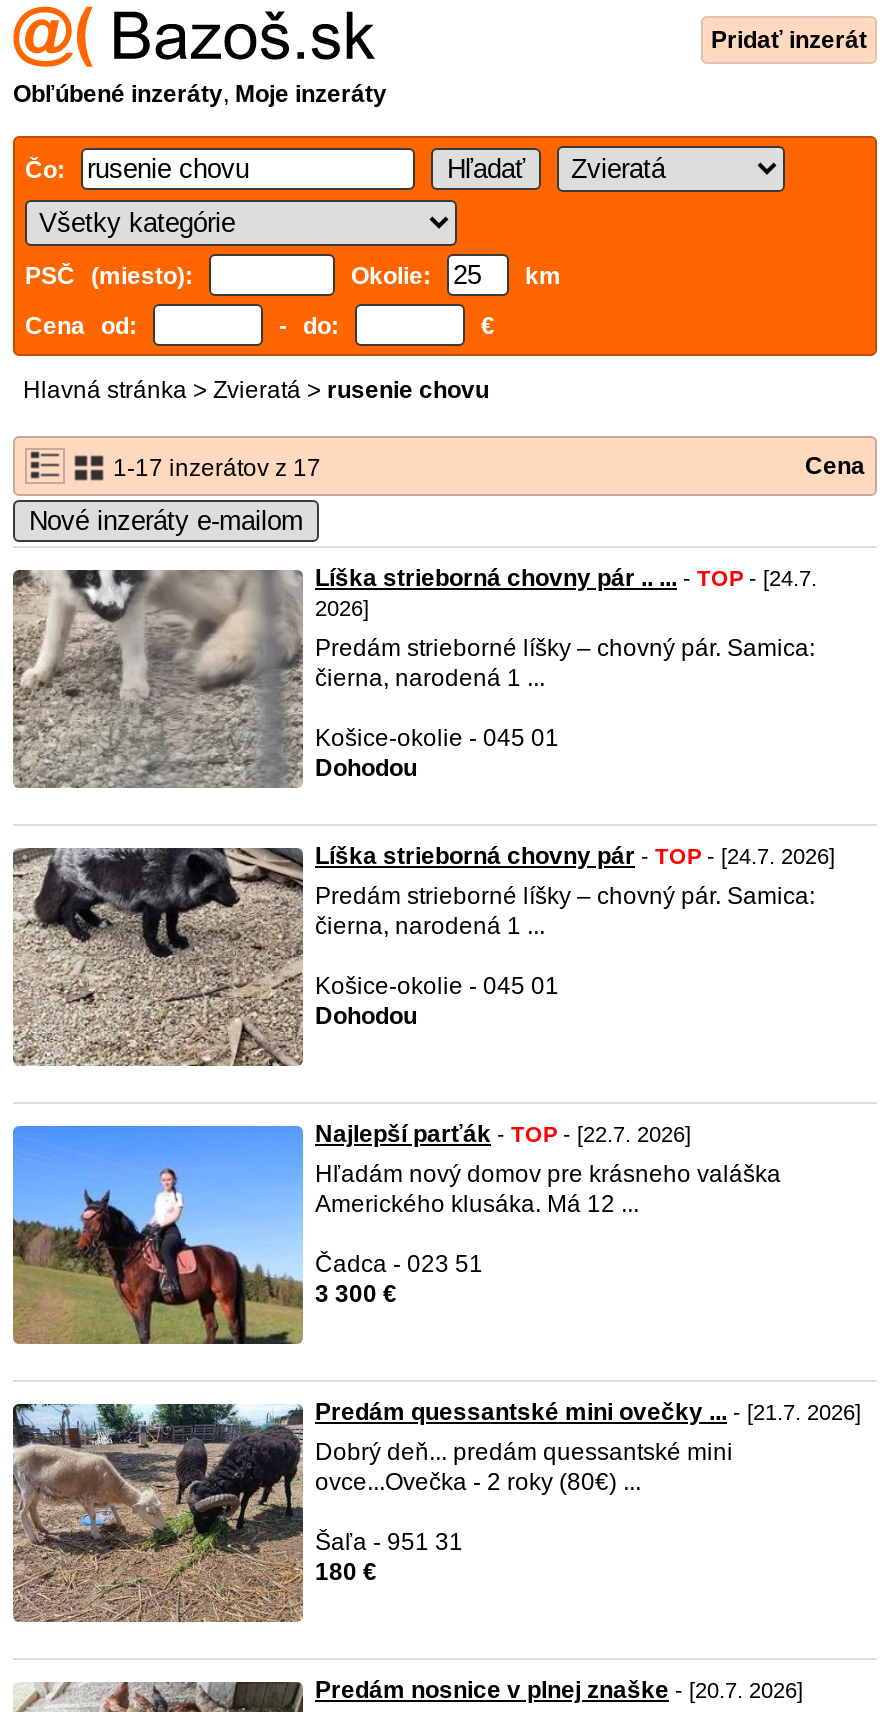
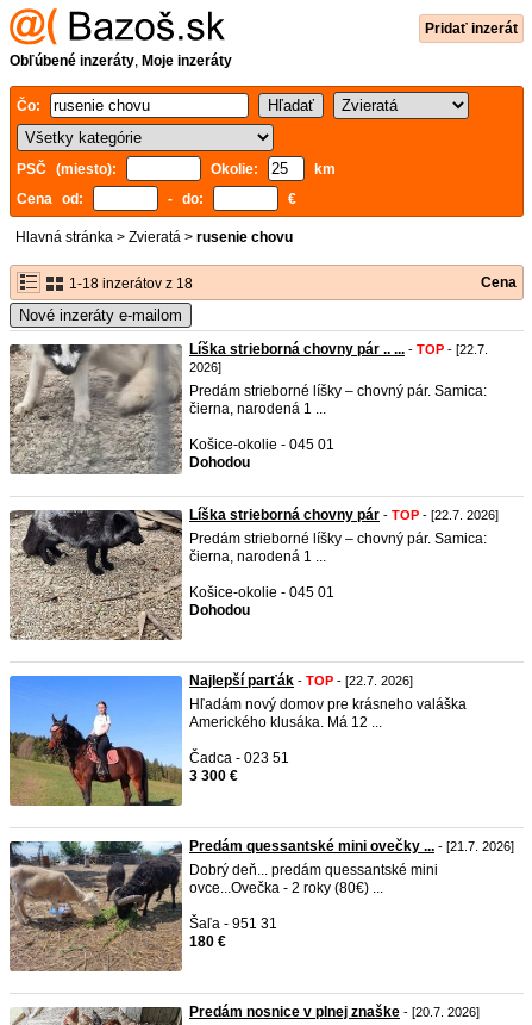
- 1-17 inzerátov z 17
+ 1-18 inzerátov z 18

- Líška strieborná chovny pár .. ... - TOP - [24.7.
+ Líška strieborná chovny pár .. ... - TOP - [22.7.

- Líška strieborná chovny pár - TOP - [24.7. 2026]
+ Líška strieborná chovny pár - TOP - [22.7. 2026]
